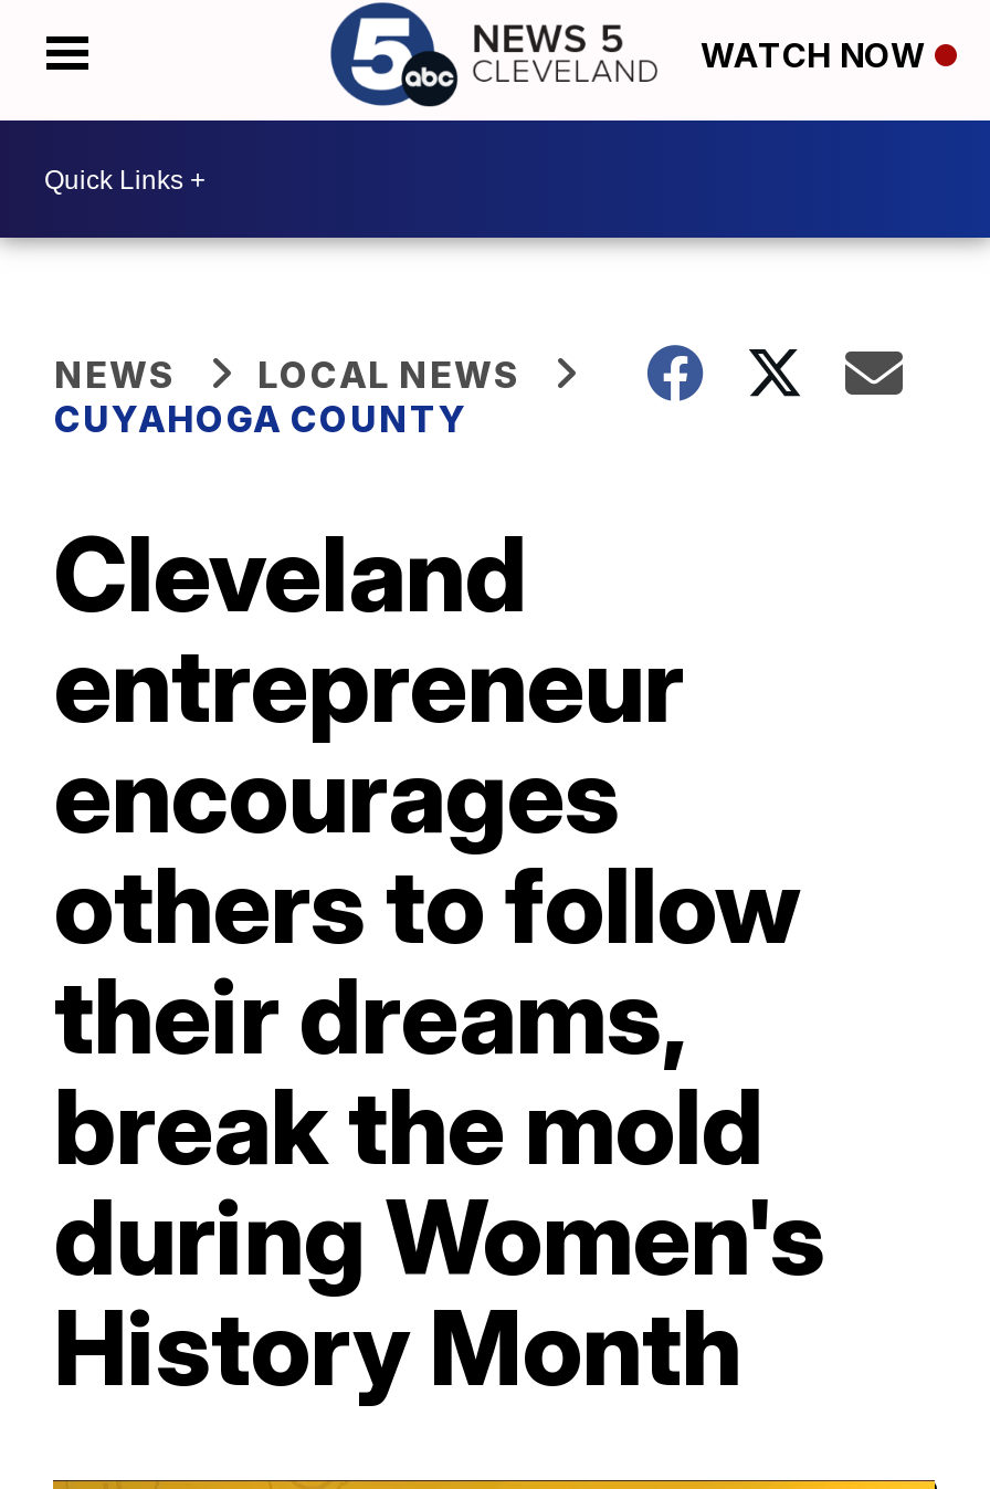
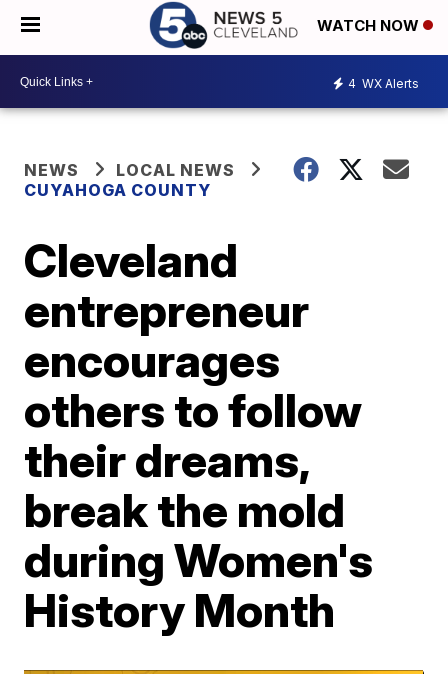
+ 4 WX Alerts
